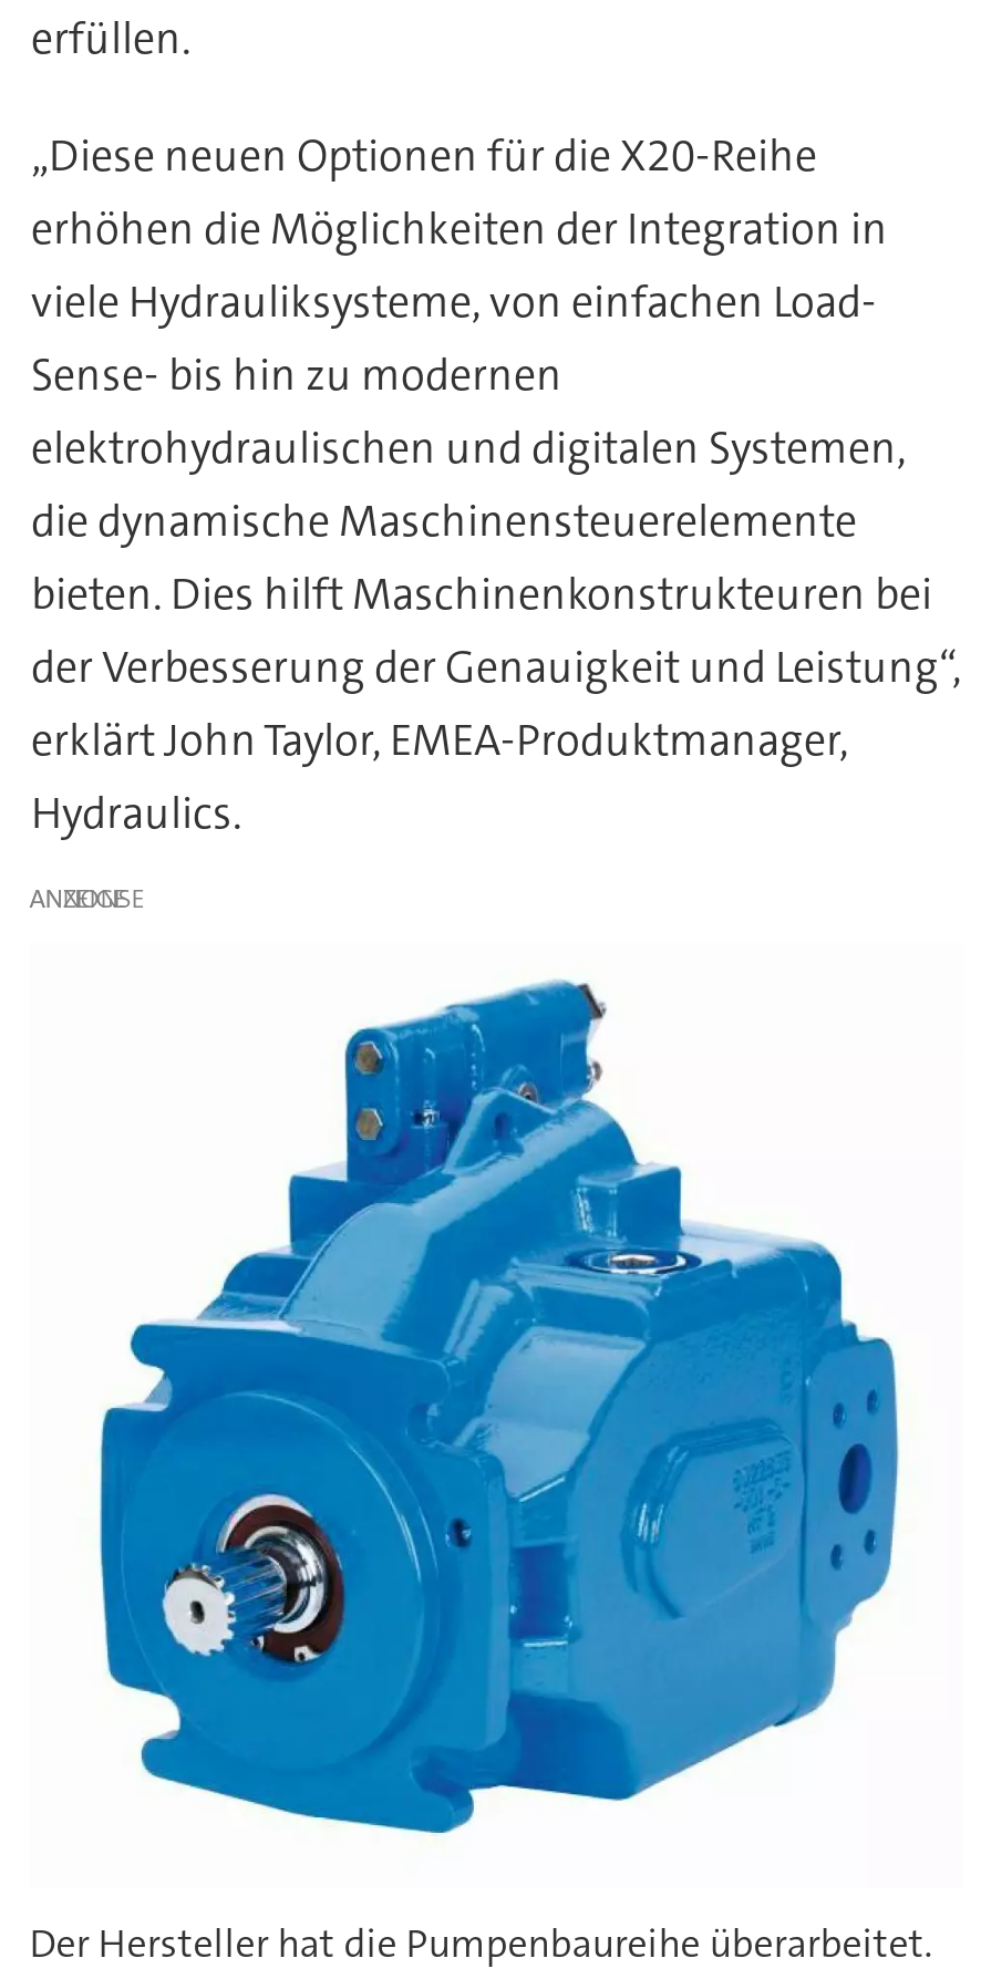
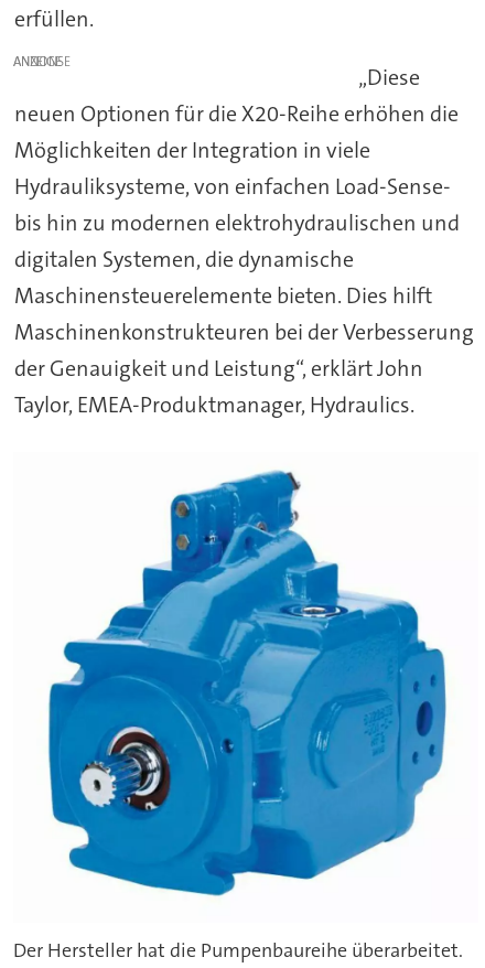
- „Diese neuen Optionen für die X20-Reihe
- erhöhen die Möglichkeiten der Integration in
- viele Hydrauliksysteme, von einfachen Load-
- Sense- bis hin zu modernen
- elektrohydraulischen und digitalen Systemen,
- die dynamische Maschinensteuerelemente
- bieten. Dies hilft Maschinenkonstrukteuren bei
- der Verbesserung der Genauigkeit und Leistung“,
- erklärt John Taylor, EMEA-Produktmanager,
- Hydraulics.

moved up: ANZEIGE

+ „Diese
+ neuen Optionen für die X20-Reihe erhöhen die
+ Möglichkeiten der Integration in viele
+ Hydrauliksysteme, von einfachen Load-Sense-
+ bis hin zu modernen elektrohydraulischen und
+ digitalen Systemen, die dynamische
+ Maschinensteuerelemente bieten. Dies hilft
+ Maschinenkonstrukteuren bei der Verbesserung
+ der Genauigkeit und Leistung“, erklärt John
+ Taylor, EMEA-Produktmanager, Hydraulics.
